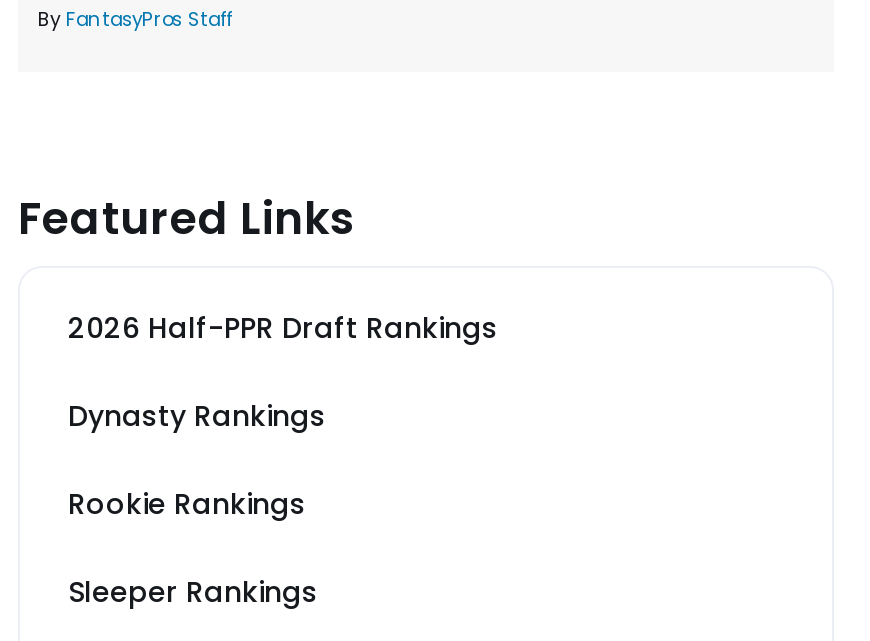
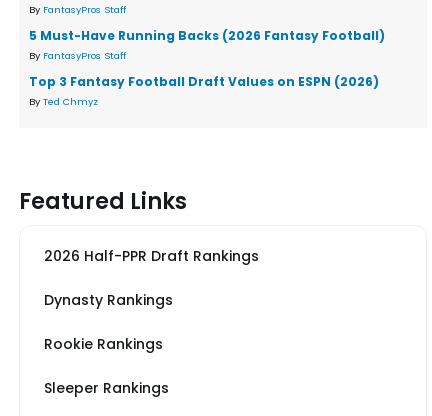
+ 5 Must-Have Running Backs (2026 Fantasy Football)
+ By FantasyPros Staff
+ Top 3 Fantasy Football Draft Values on ESPN (2026)
+ By Ted Chmyz
